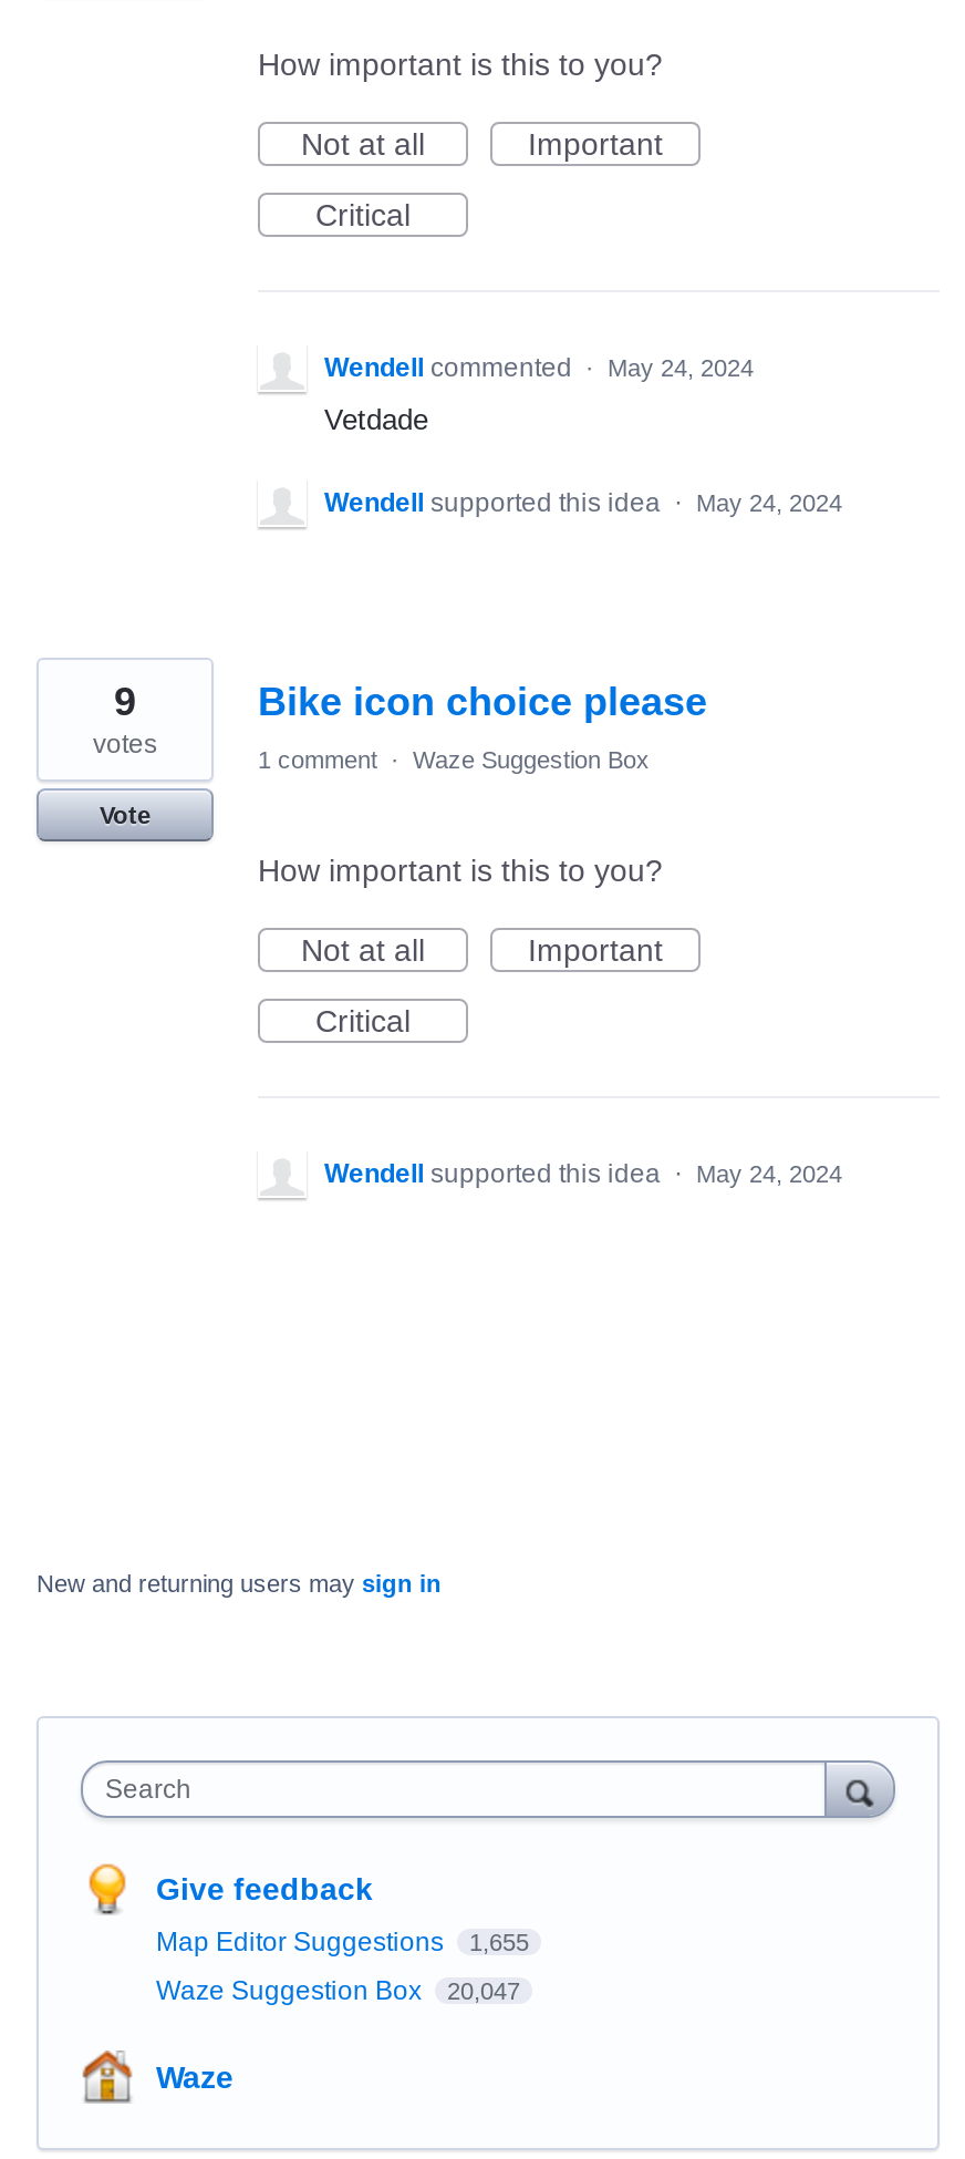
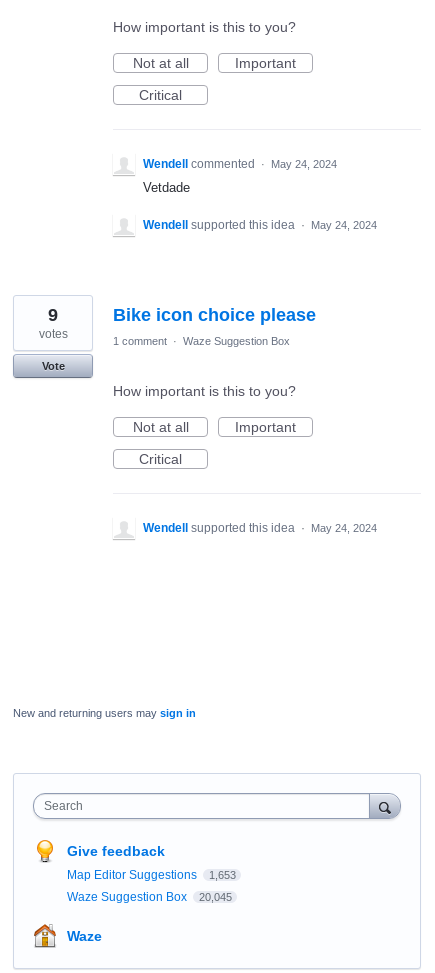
- Map Editor Suggestions 1,655
+ Map Editor Suggestions 1,653

- Waze Suggestion Box 20,047
+ Waze Suggestion Box 20,045
